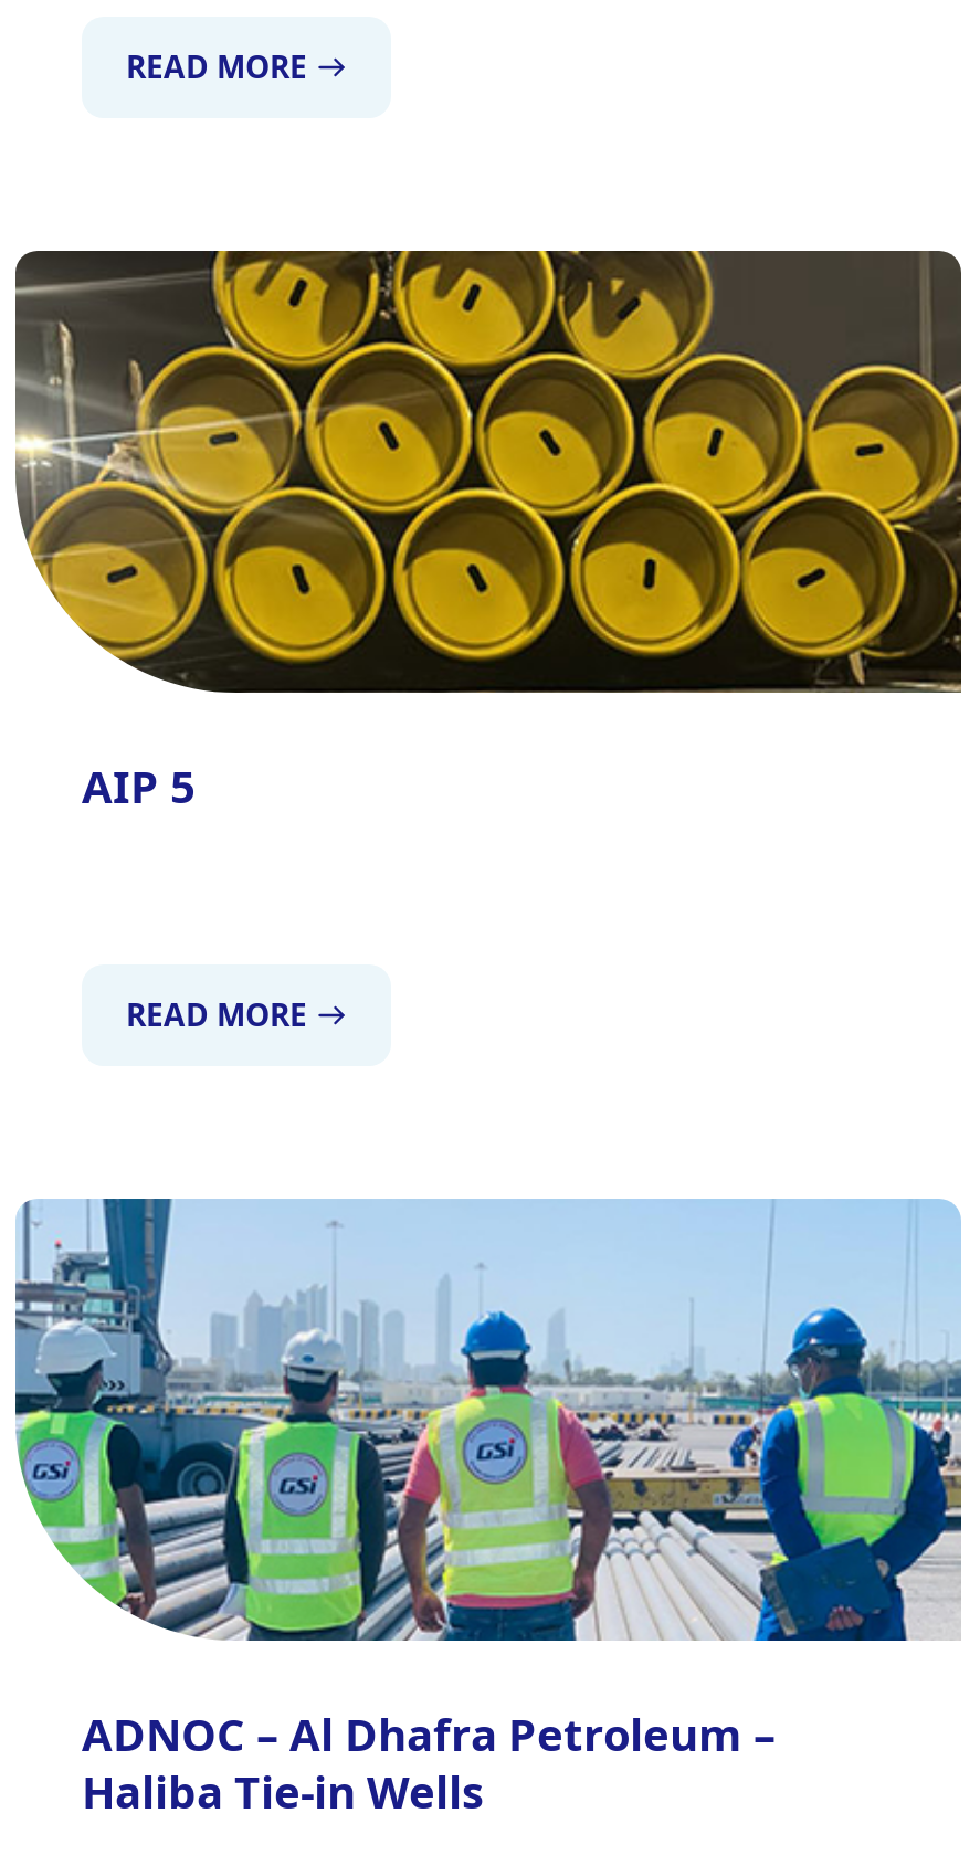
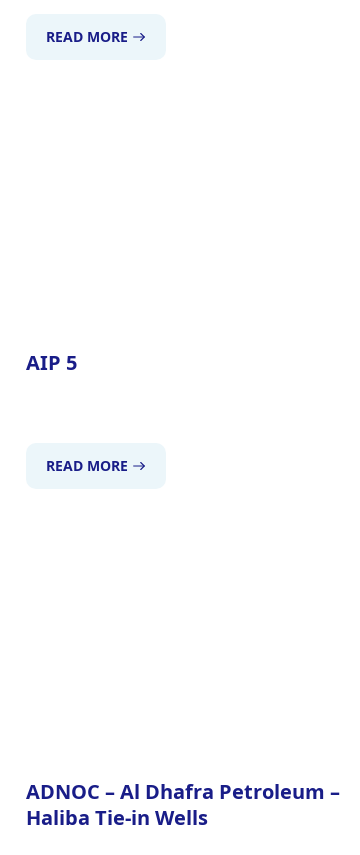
- [image]

- [image]
